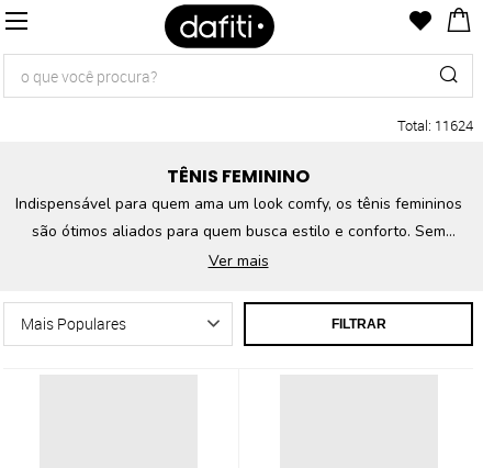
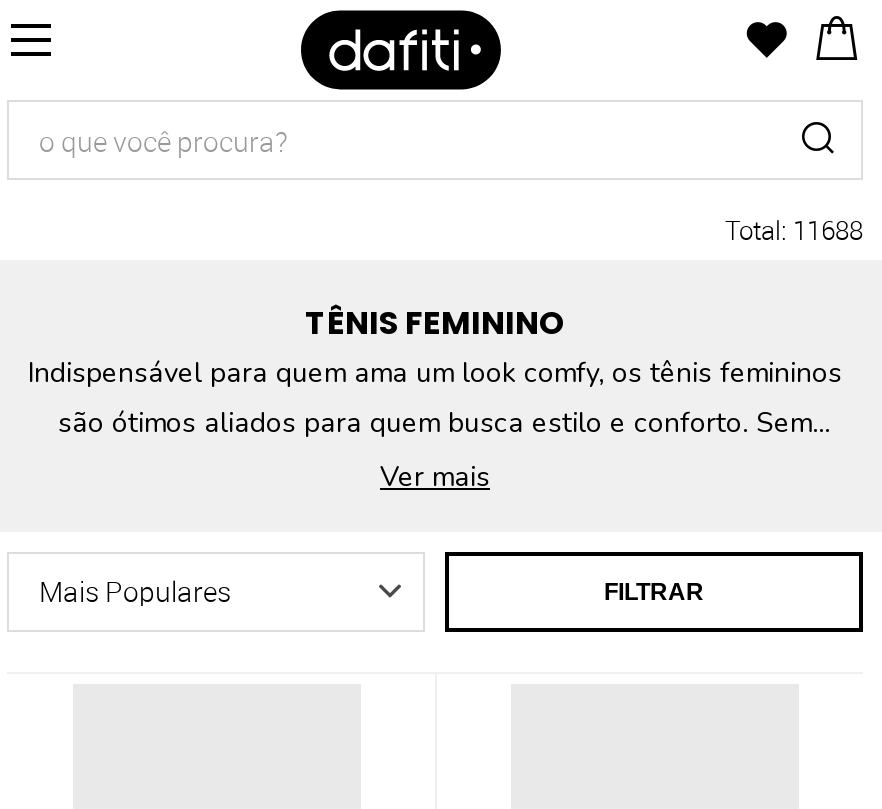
- Total: 11624
+ Total: 11688
